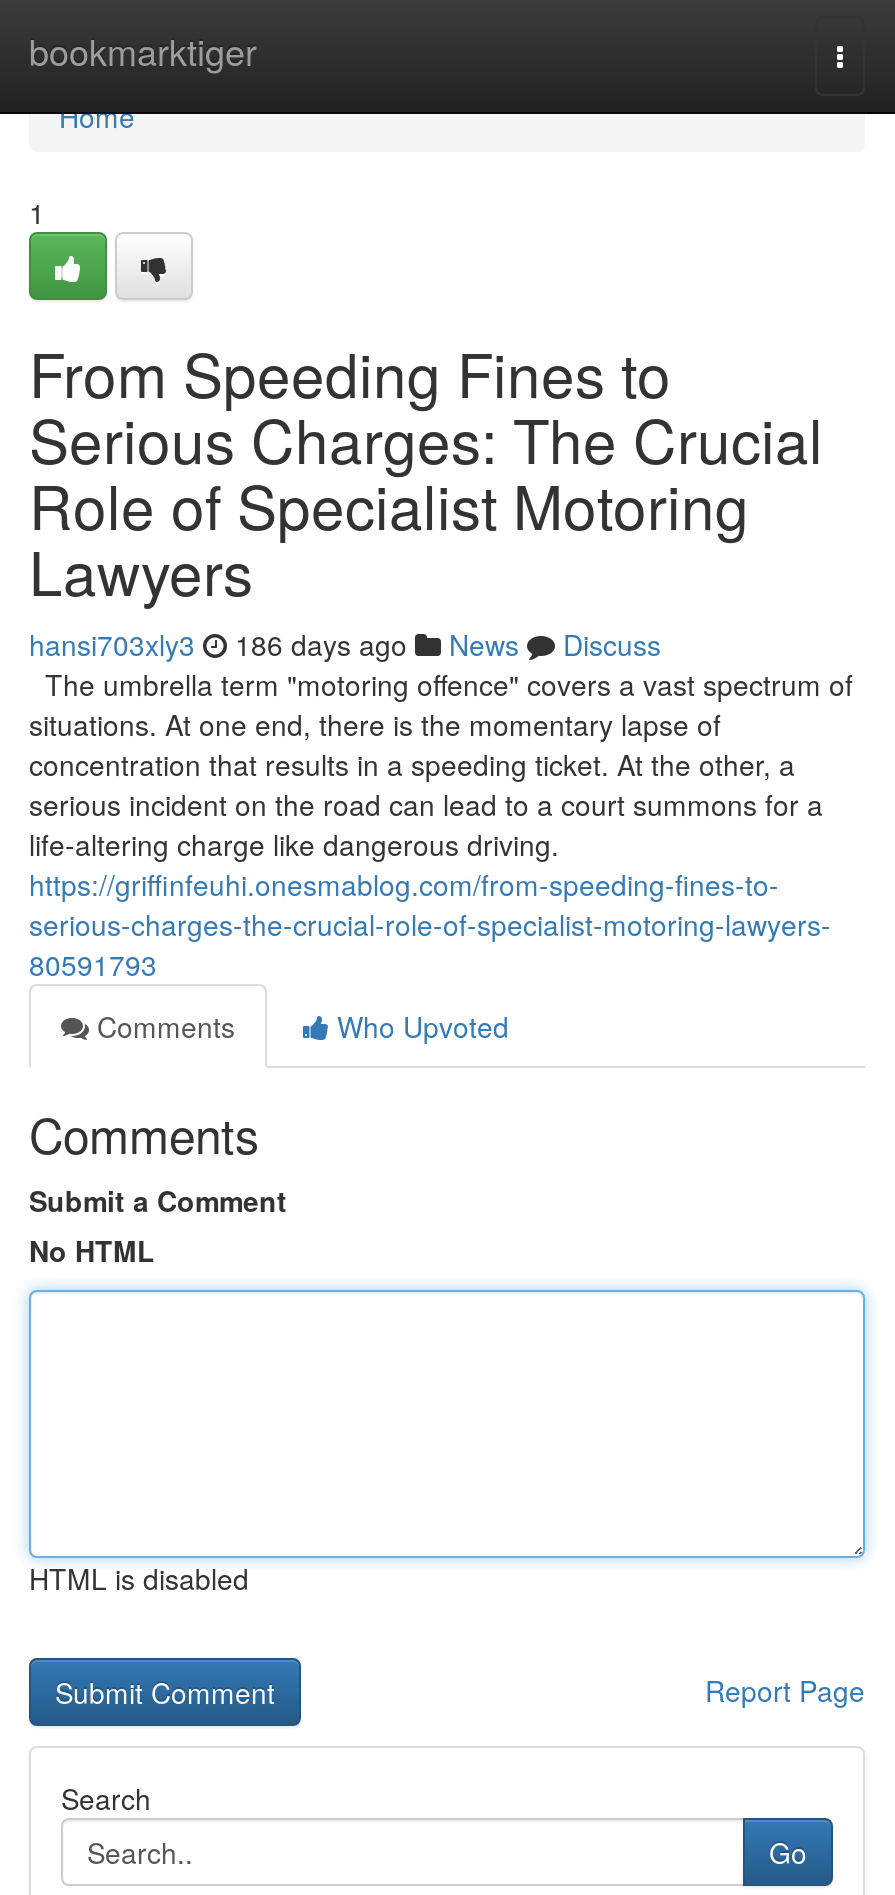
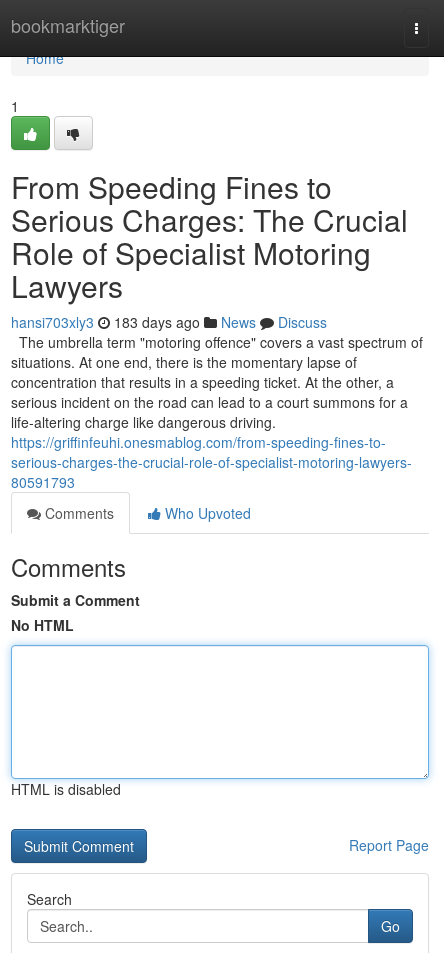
- hansi703xly3 186 days ago News Discuss
+ hansi703xly3 183 days ago News Discuss
